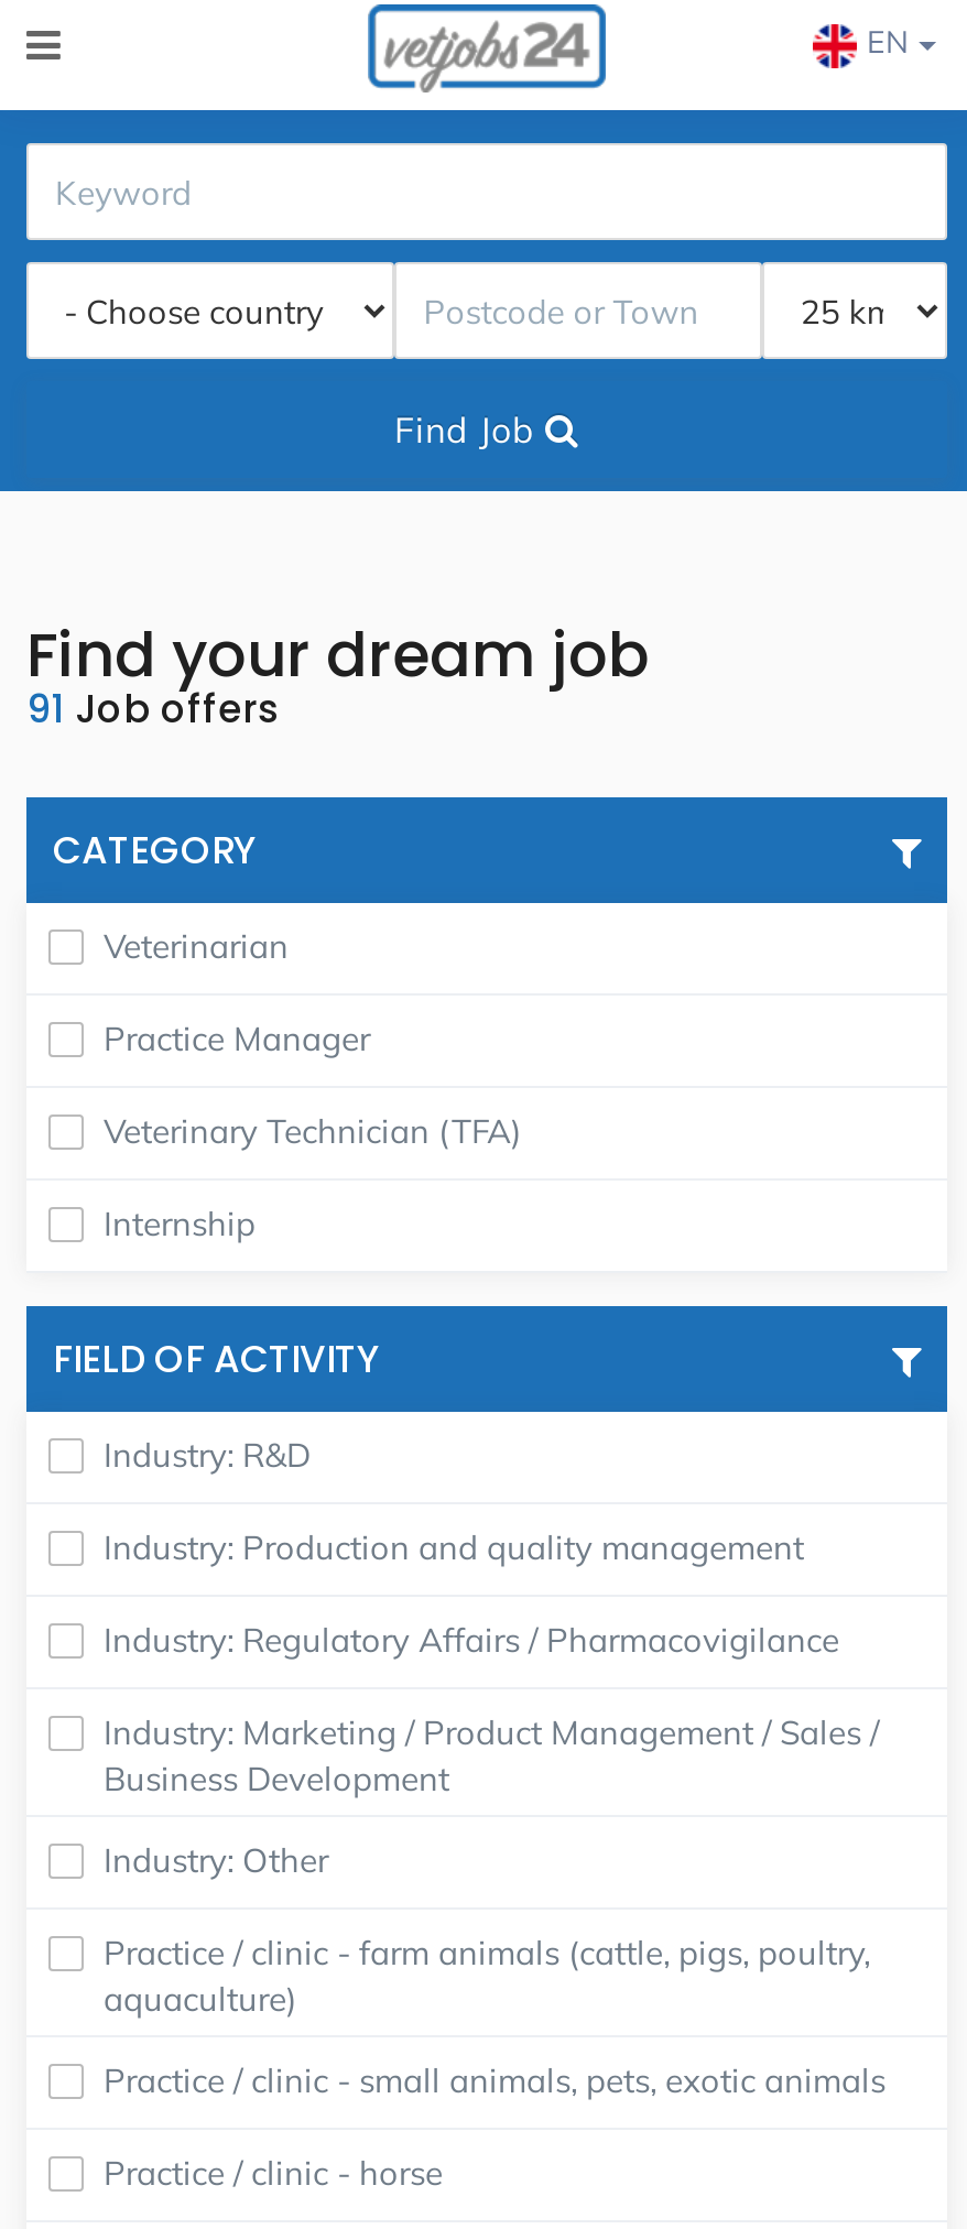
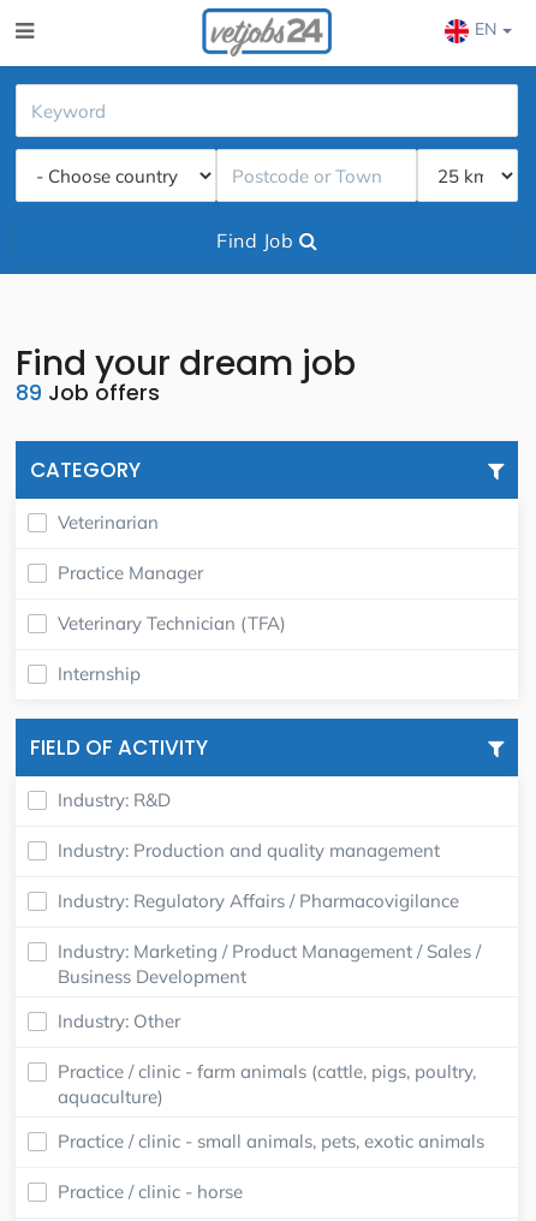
- 91 Job offers
+ 89 Job offers
